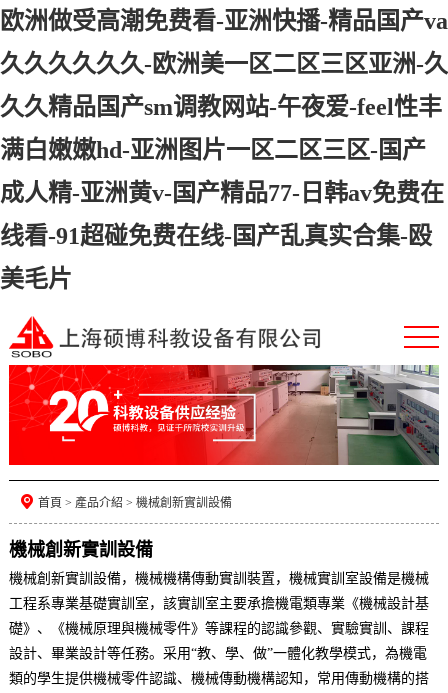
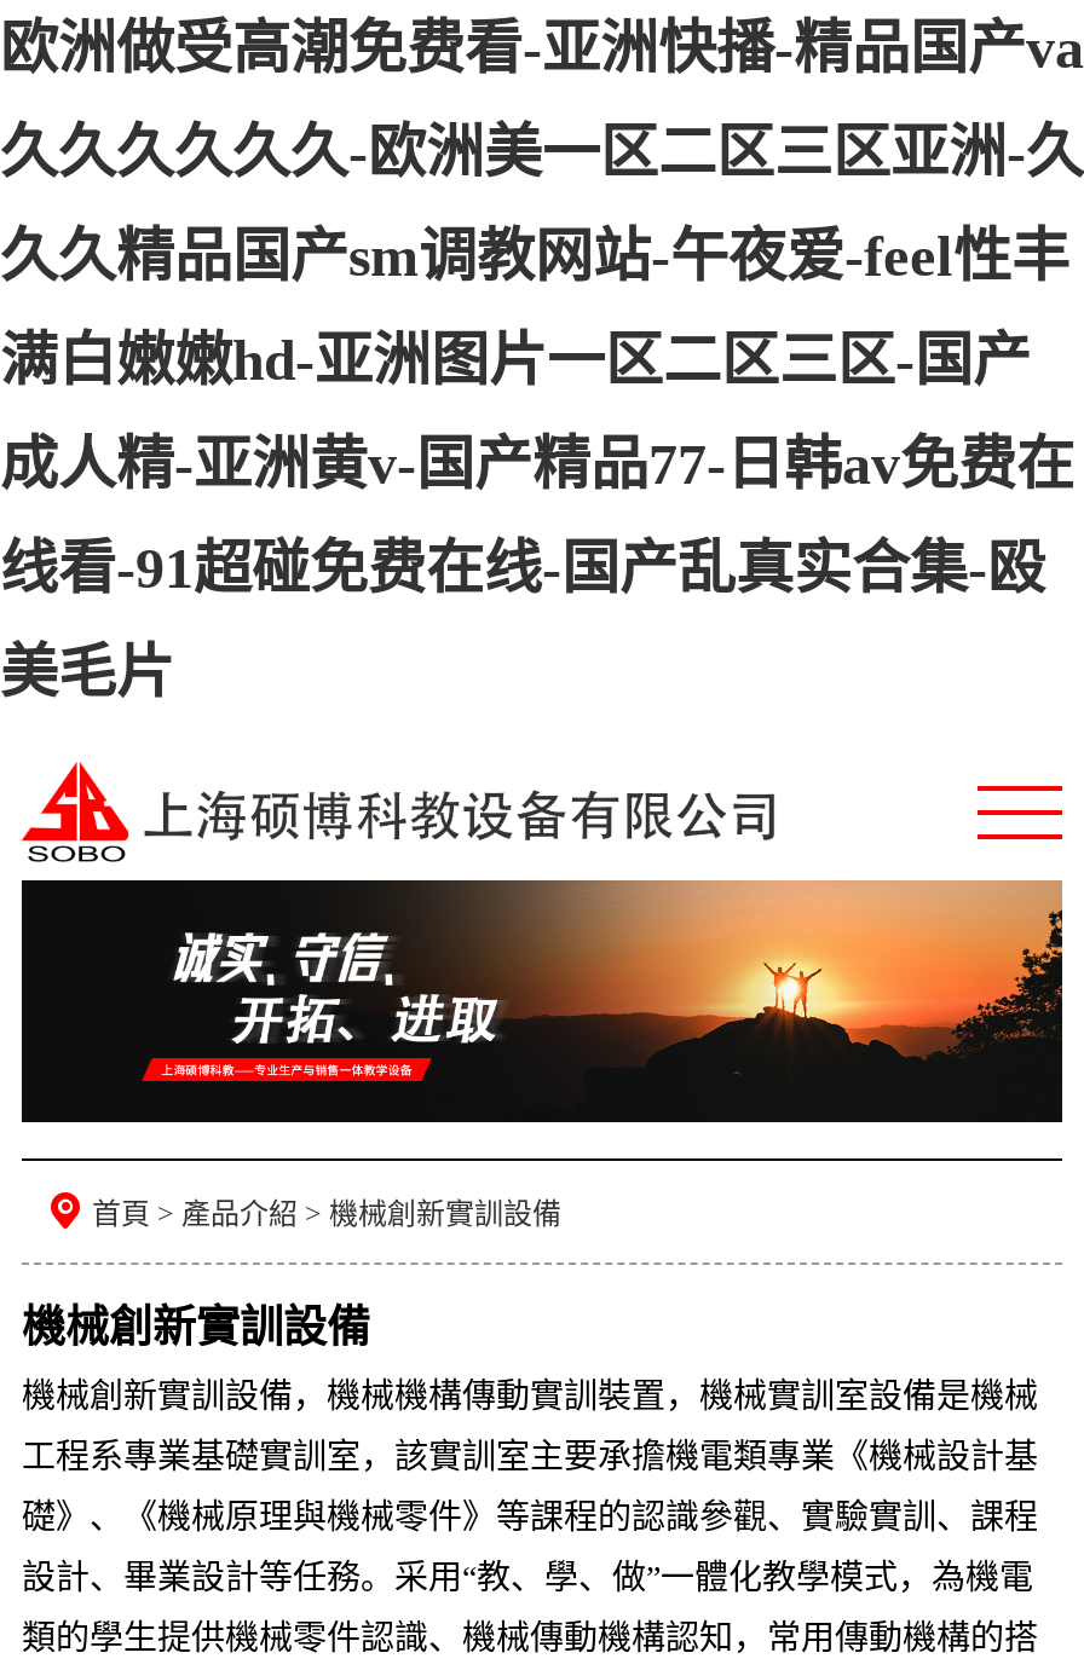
- [image]
+ [image]
